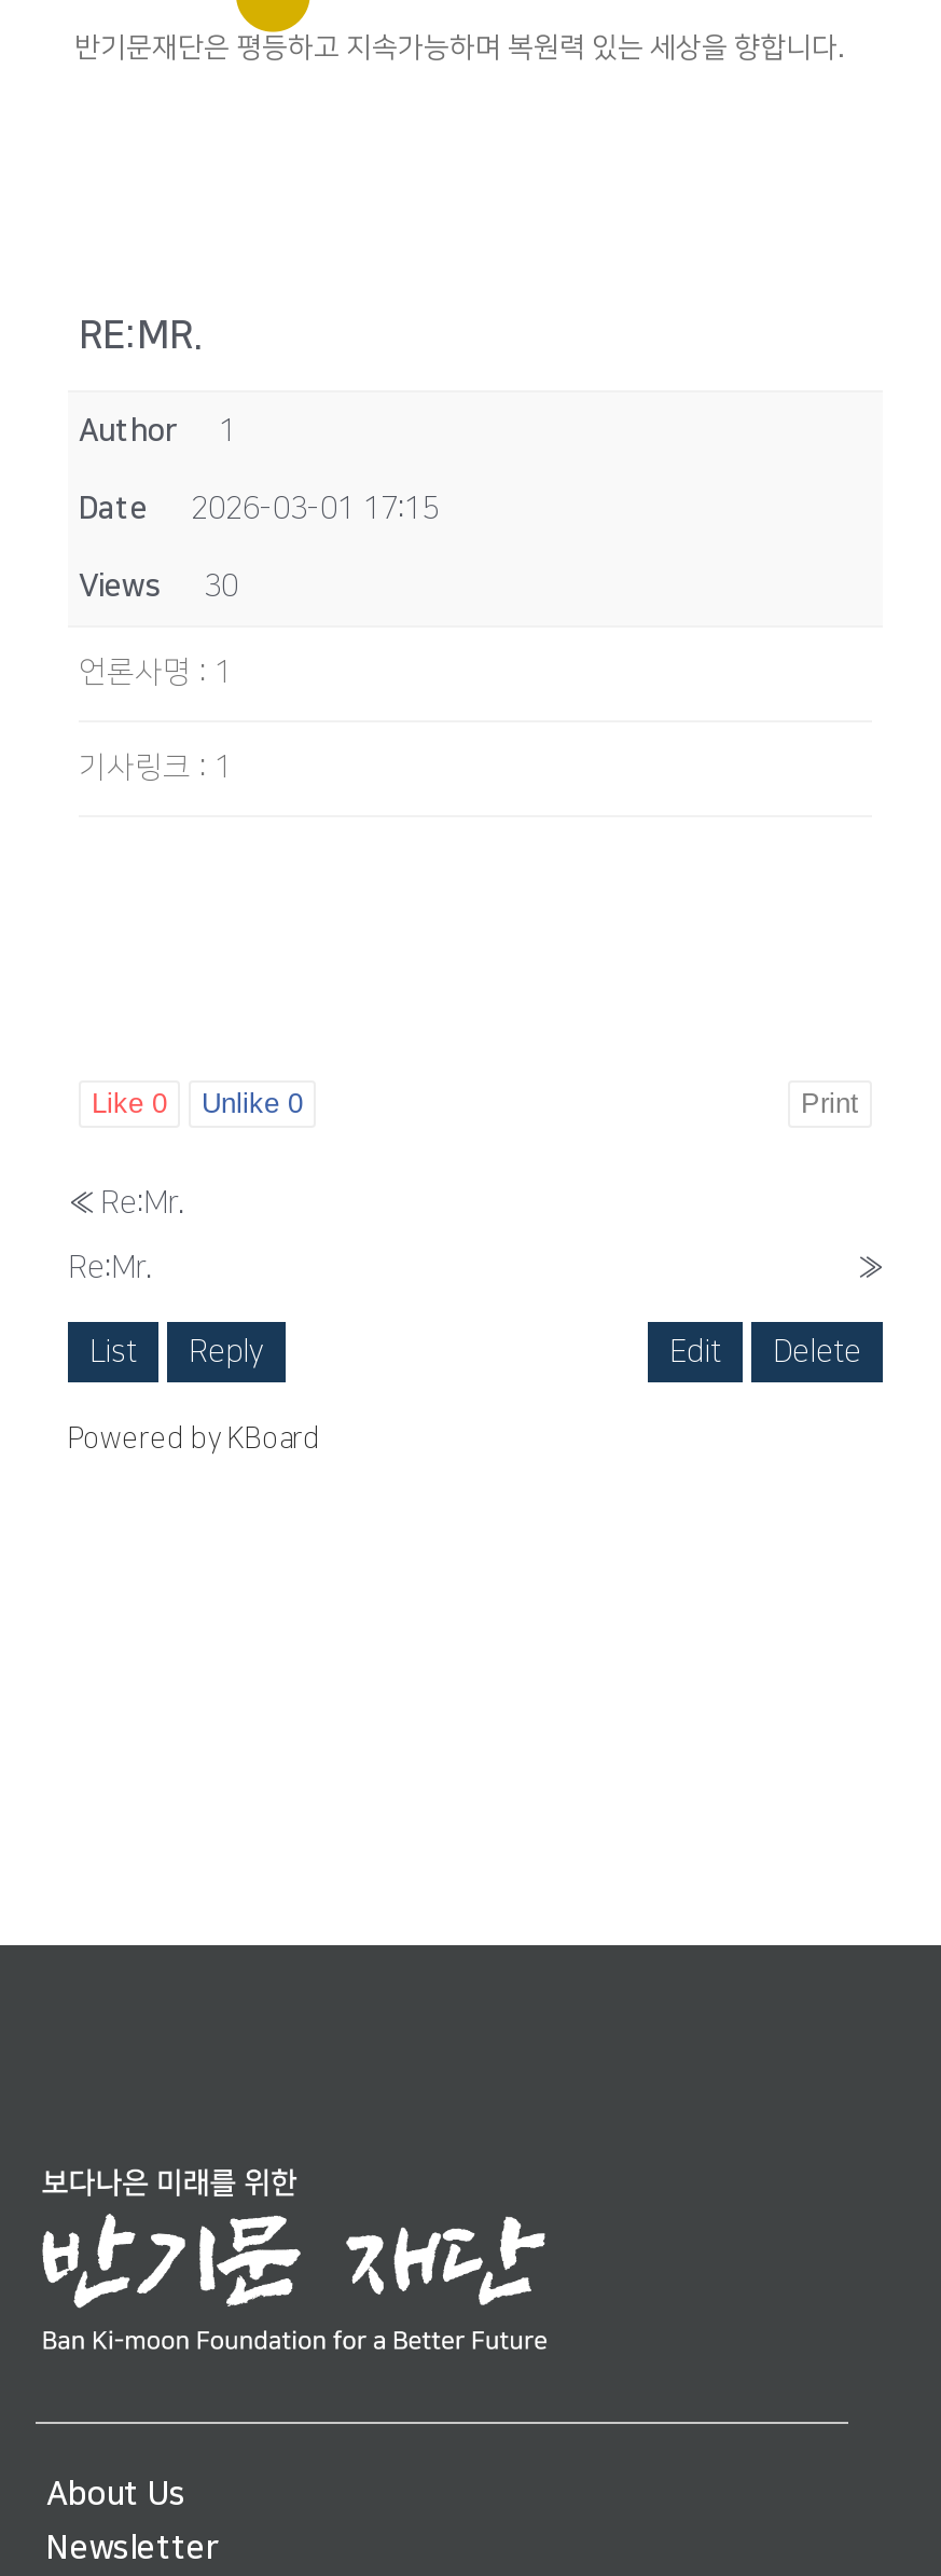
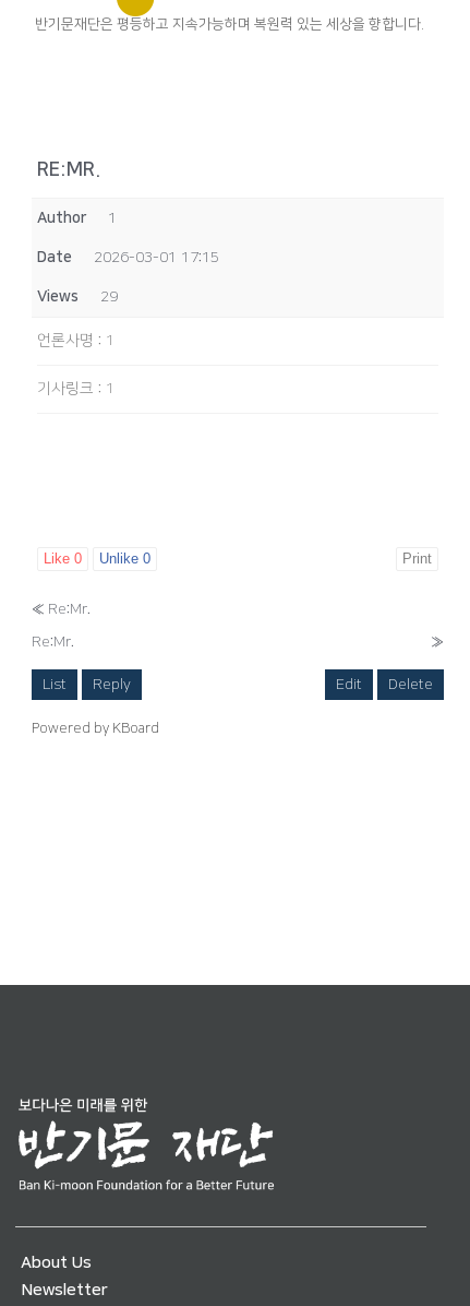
- Views 30
+ Views 29
